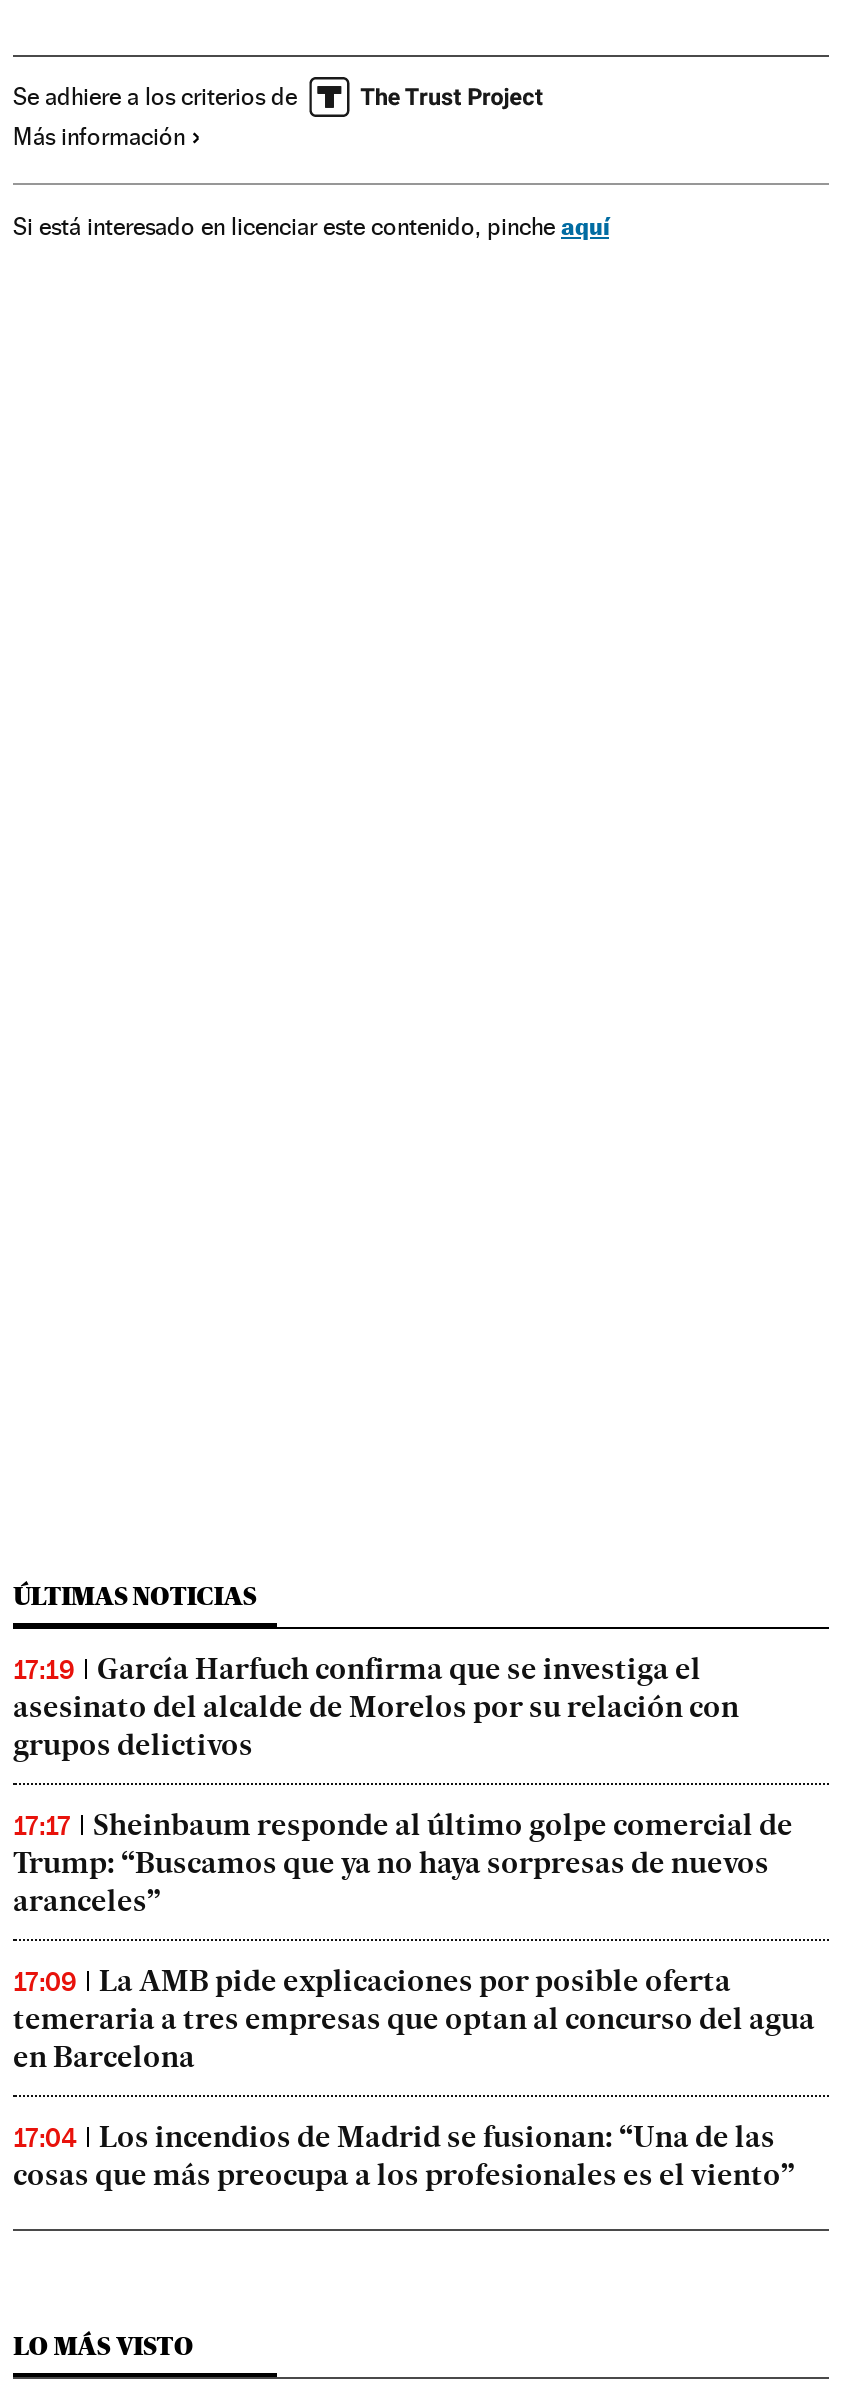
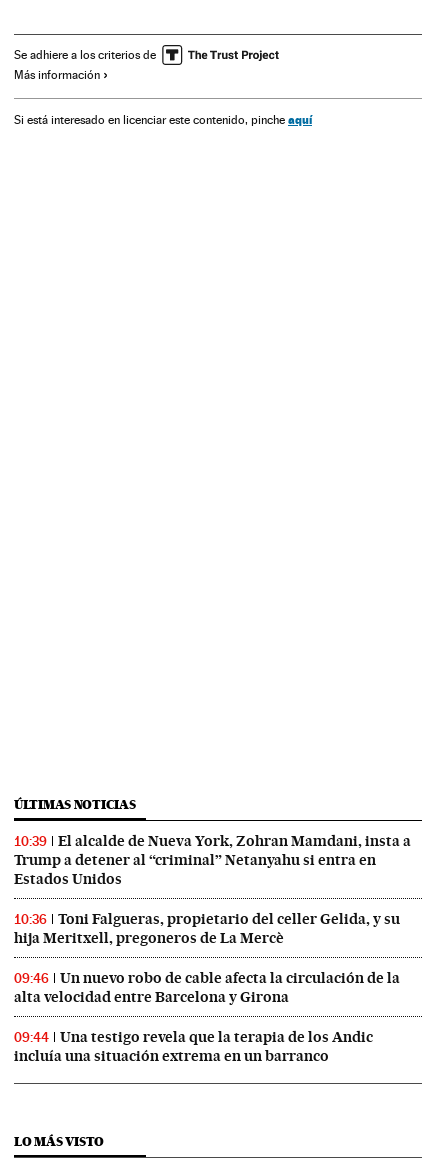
- 17:19
- García Harfuch confirma que se investiga el
- asesinato del alcalde de Morelos por su relación con
- grupos delictivos
+ 10:39
+ El alcalde de Nueva York, Zohran Mamdani, insta a
+ Trump a detener al “criminal” Netanyahu si entra en
+ Estados Unidos

- 17:17
- Sheinbaum responde al último golpe comercial de
- Trump: “Buscamos que ya no haya sorpresas de nuevos
- aranceles”
+ 10:36
+ Toni Falgueras, propietario del celler Gelida, y su
+ hija Meritxell, pregoneros de La Mercè

- 17:09
- La AMB pide explicaciones por posible oferta
- temeraria a tres empresas que optan al concurso del agua
- en Barcelona
+ 09:46
+ Un nuevo robo de cable afecta la circulación de la
+ alta velocidad entre Barcelona y Girona

- 17:04
- Los incendios de Madrid se fusionan: “Una de las
- cosas que más preocupa a los profesionales es el viento”
+ 09:44
+ Una testigo revela que la terapia de los Andic
+ incluía una situación extrema en un barranco
